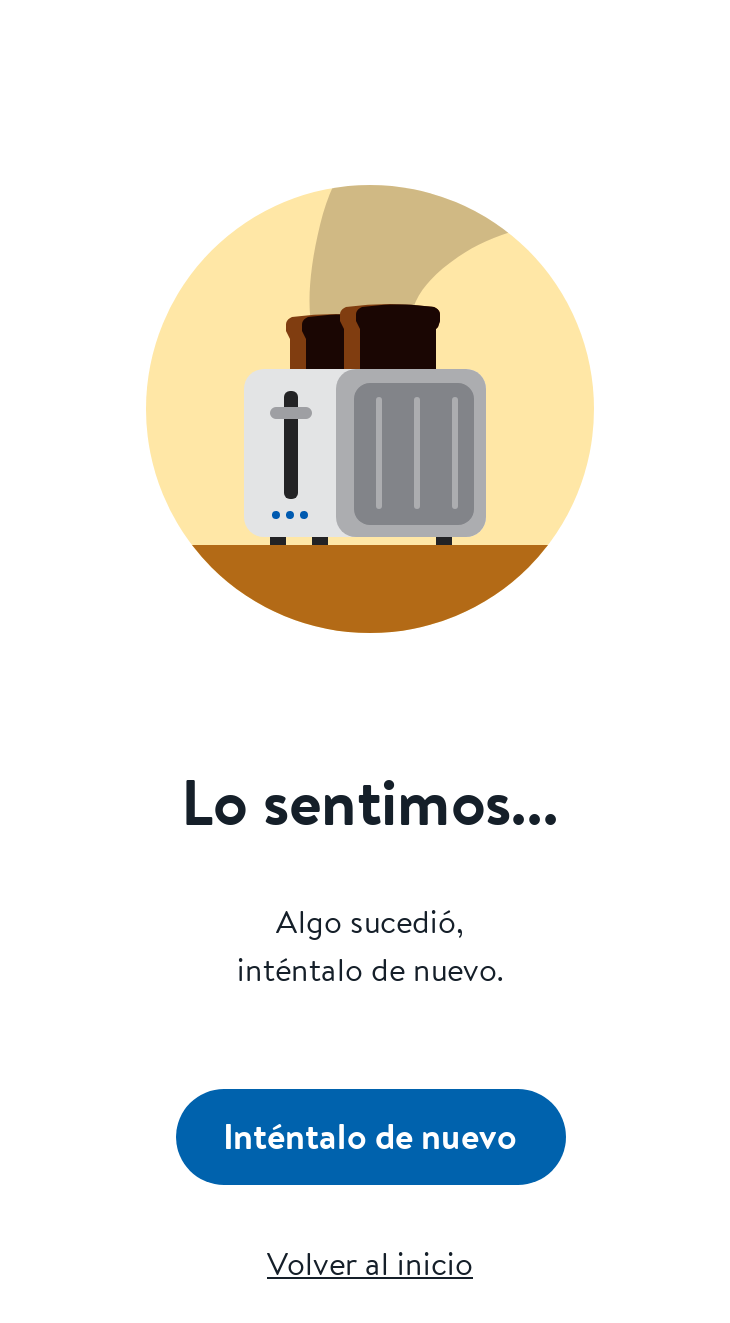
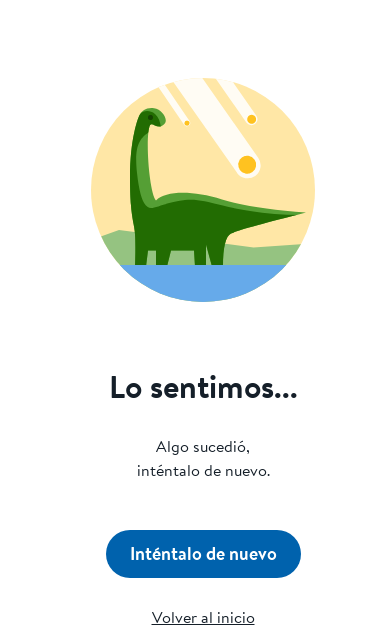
- [image]
+ [image]
